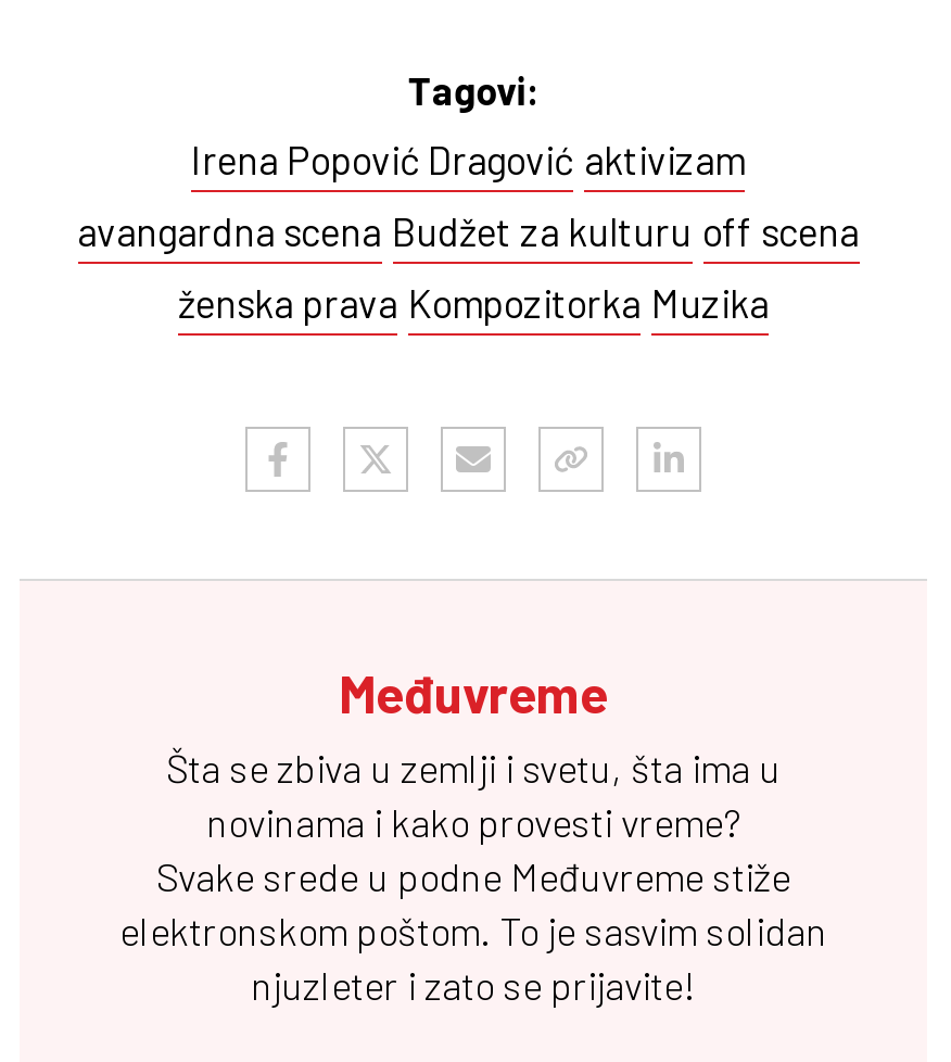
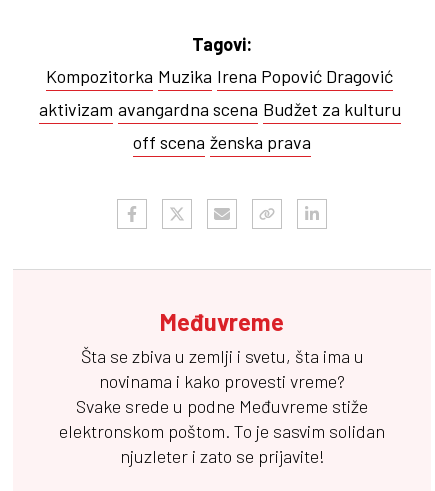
- Irena Popović Dragović aktivizam
+ Kompozitorka Muzika Irena Popović Dragović

- avangardna scena Budžet za kulturu off scena
+ aktivizam avangardna scena Budžet za kulturu

- ženska prava Kompozitorka Muzika
+ off scena ženska prava
